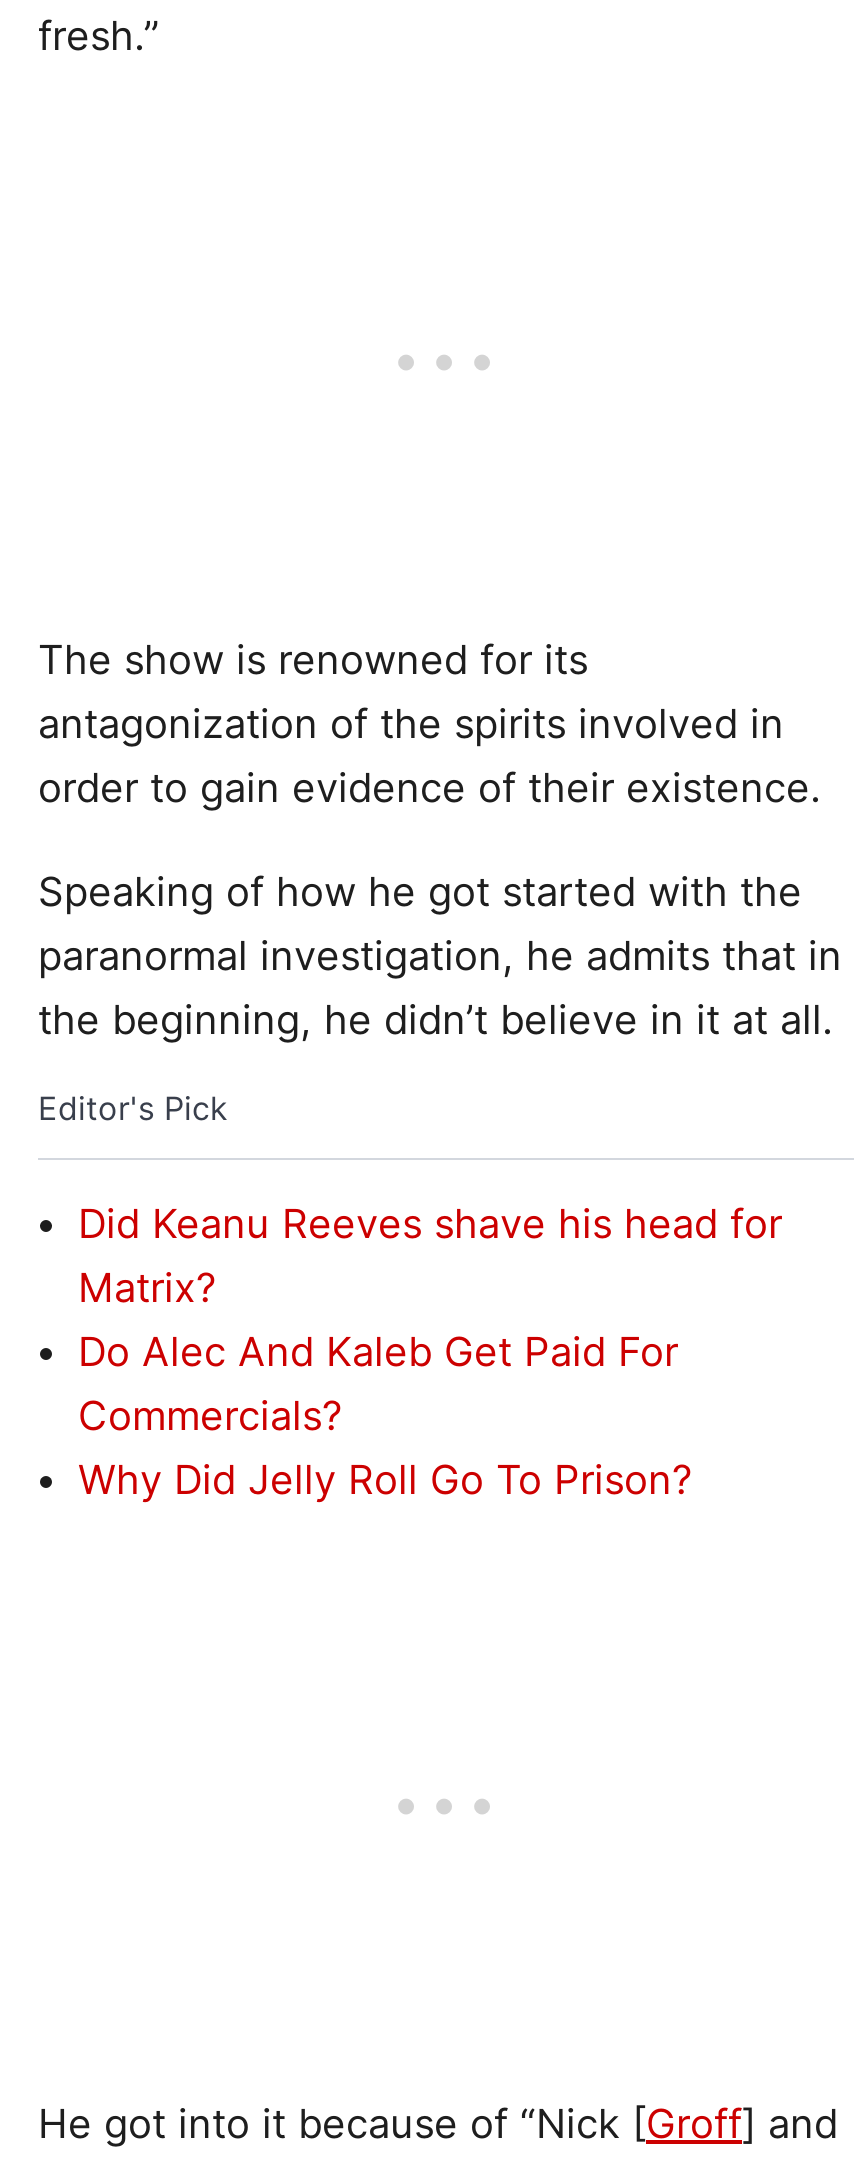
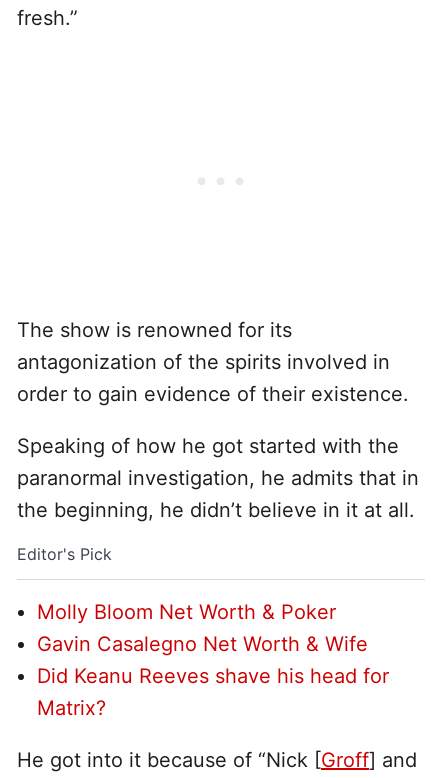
+ Molly Bloom Net Worth & Poker
+ Gavin Casalegno Net Worth & Wife

moved down: Did Keanu Reeves shave his head for | Matrix?

- Do Alec And Kaleb Get Paid For
- Commercials?
- Why Did Jelly Roll Go To Prison?
